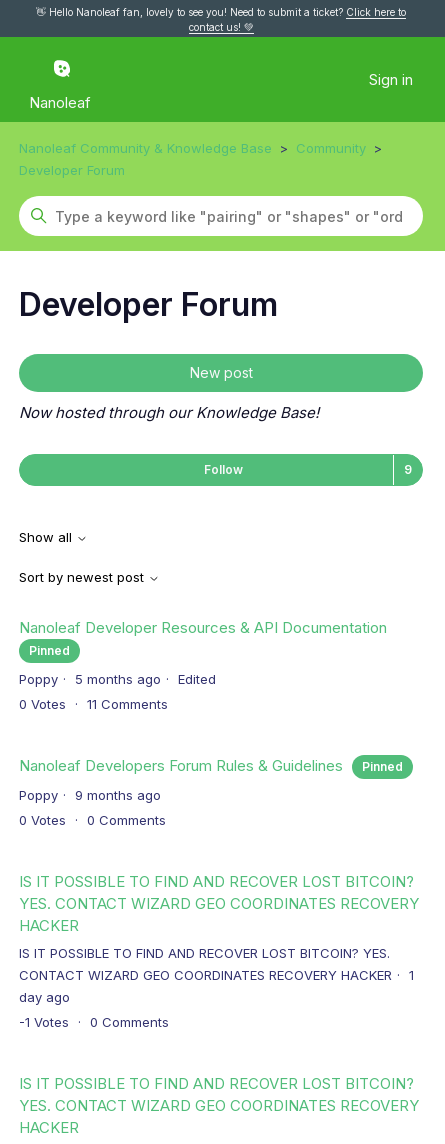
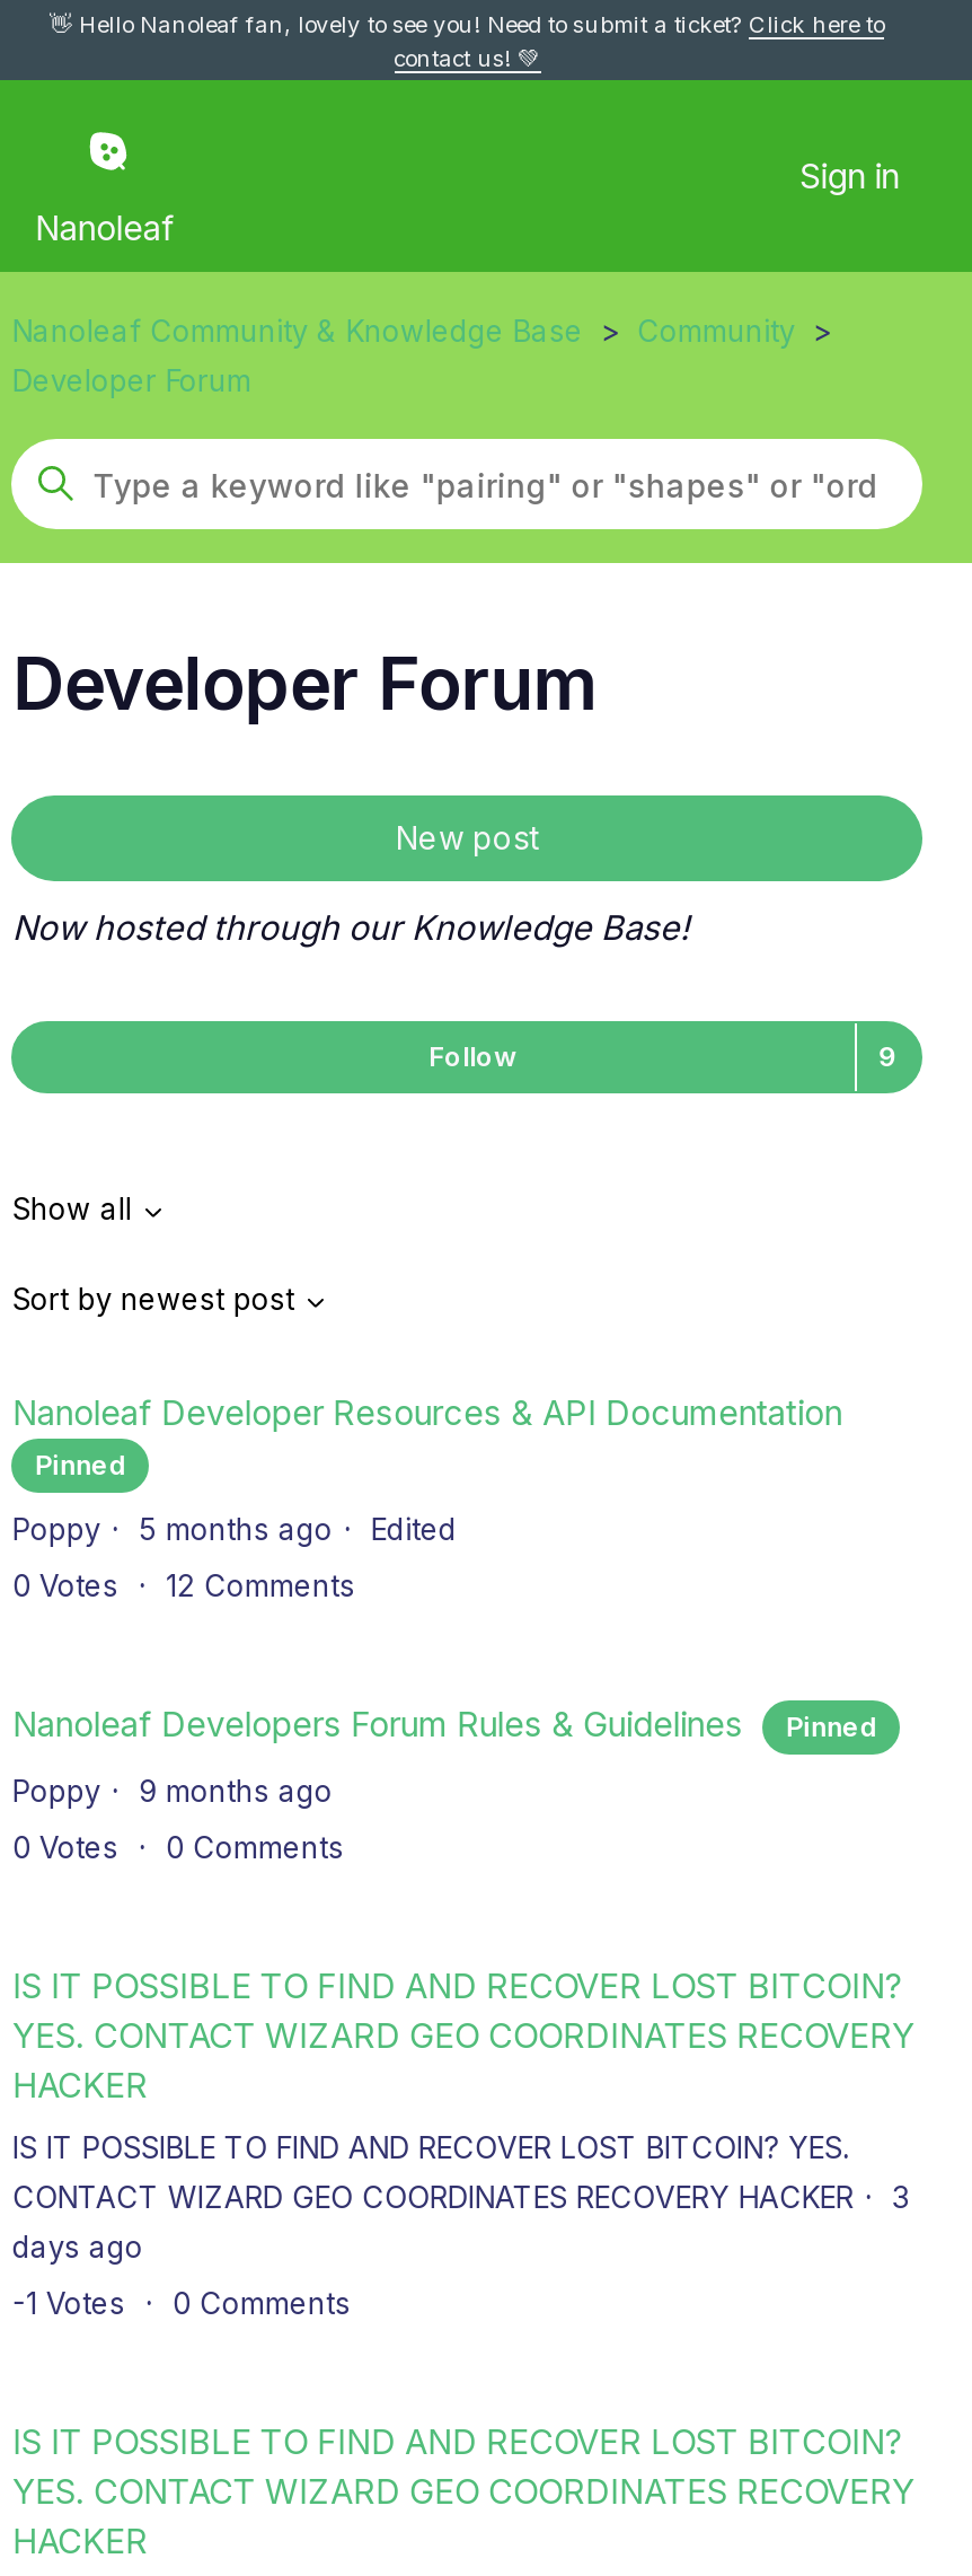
- 0 Votes 11 Comments
+ 0 Votes 12 Comments

- CONTACT WIZARD GEO COORDINATES RECOVERY HACKER 1
+ CONTACT WIZARD GEO COORDINATES RECOVERY HACKER 3

- day ago
+ days ago
